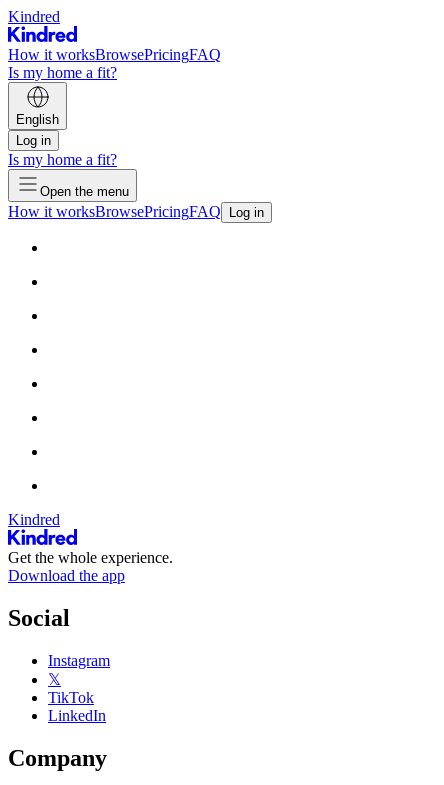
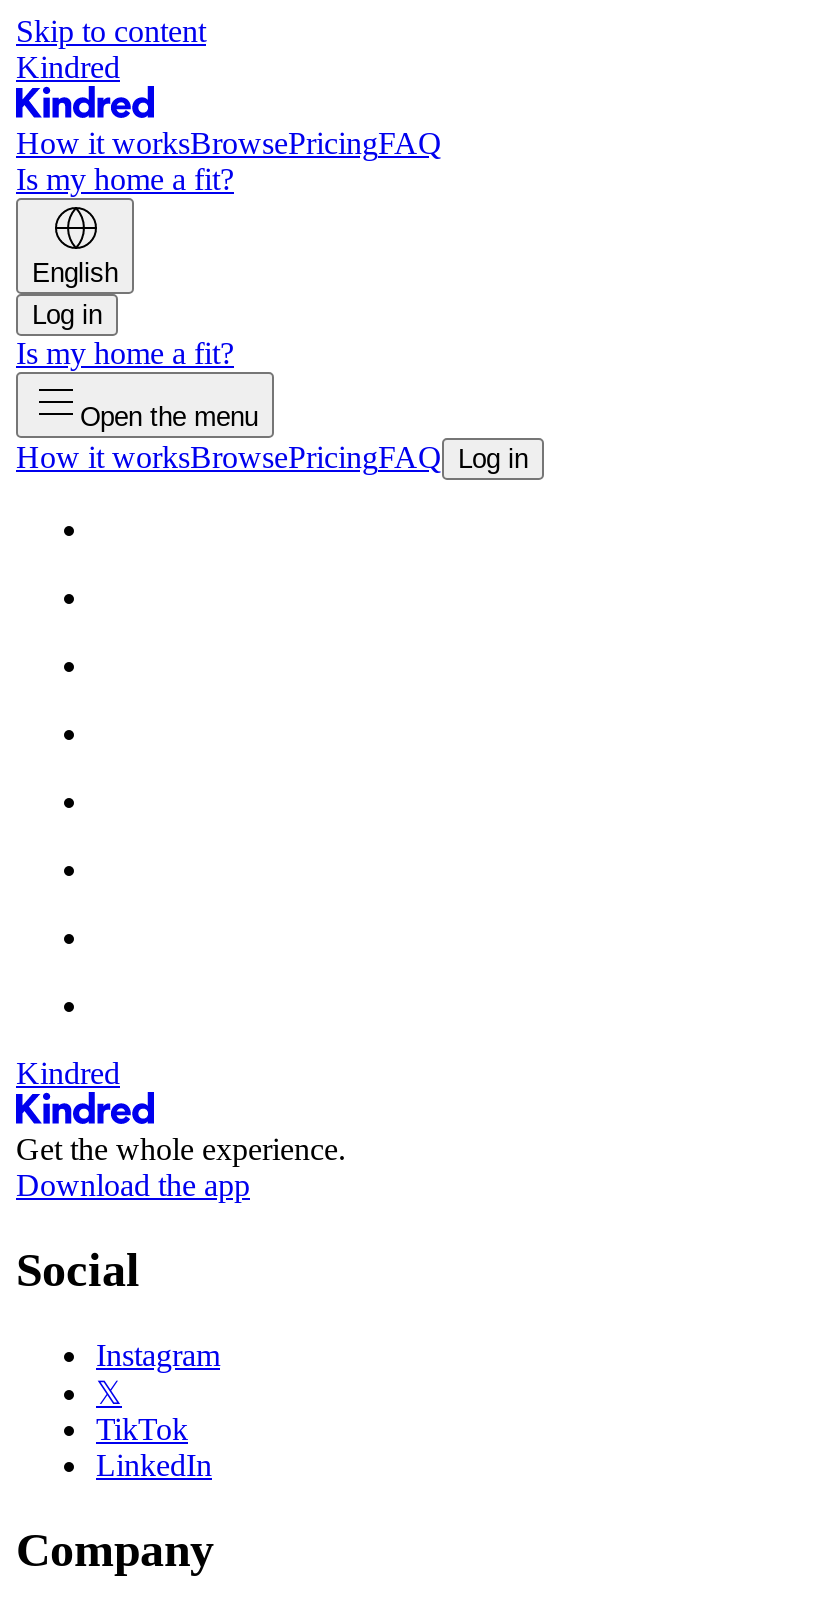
+ Skip to content
